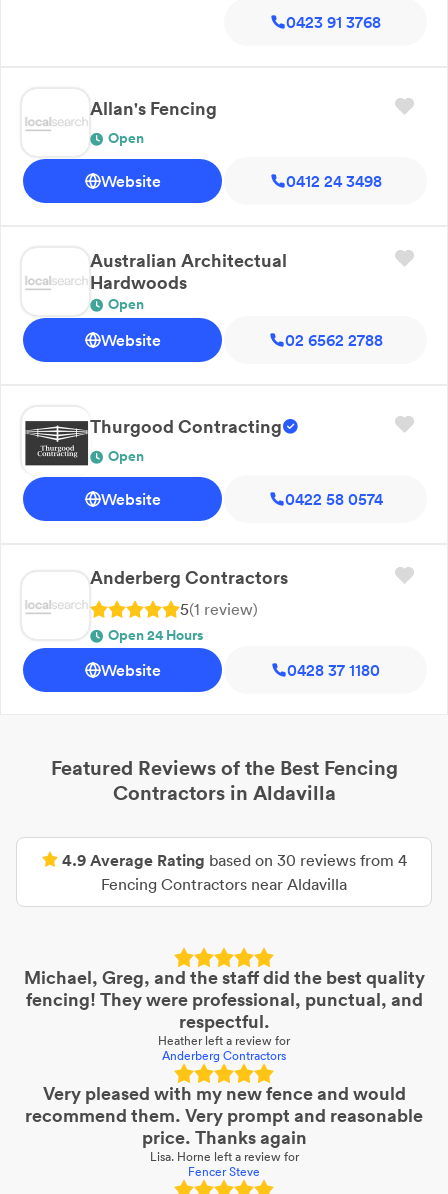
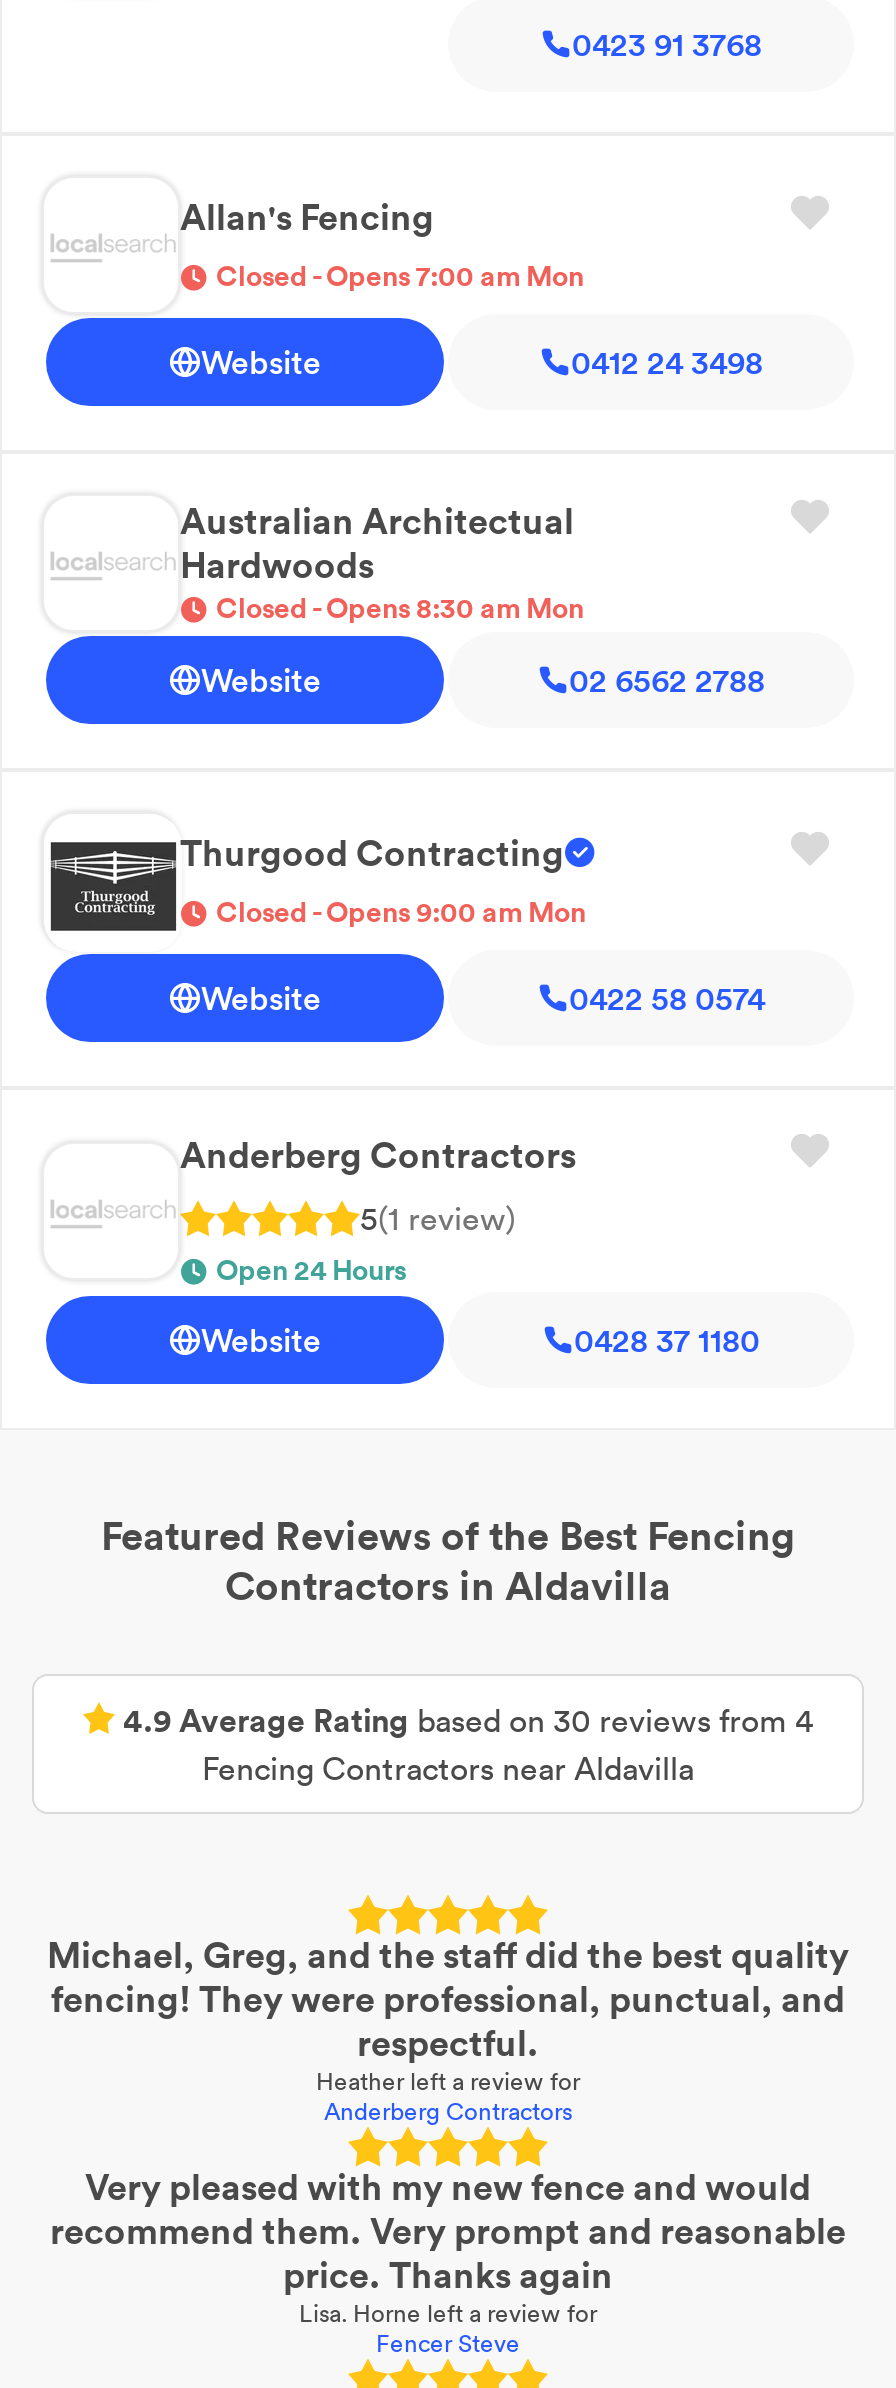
- Open
+ Closed - Opens 7:00 am Mon

- Open
+ Closed - Opens 8:30 am Mon

- Open
+ Closed - Opens 9:00 am Mon
